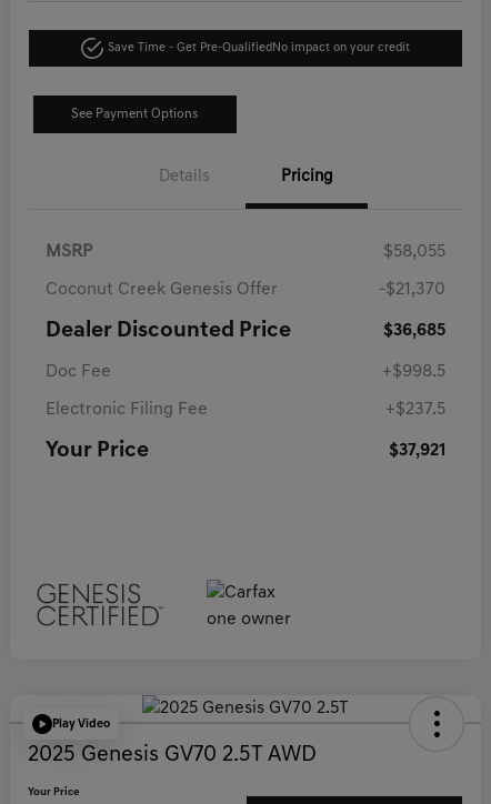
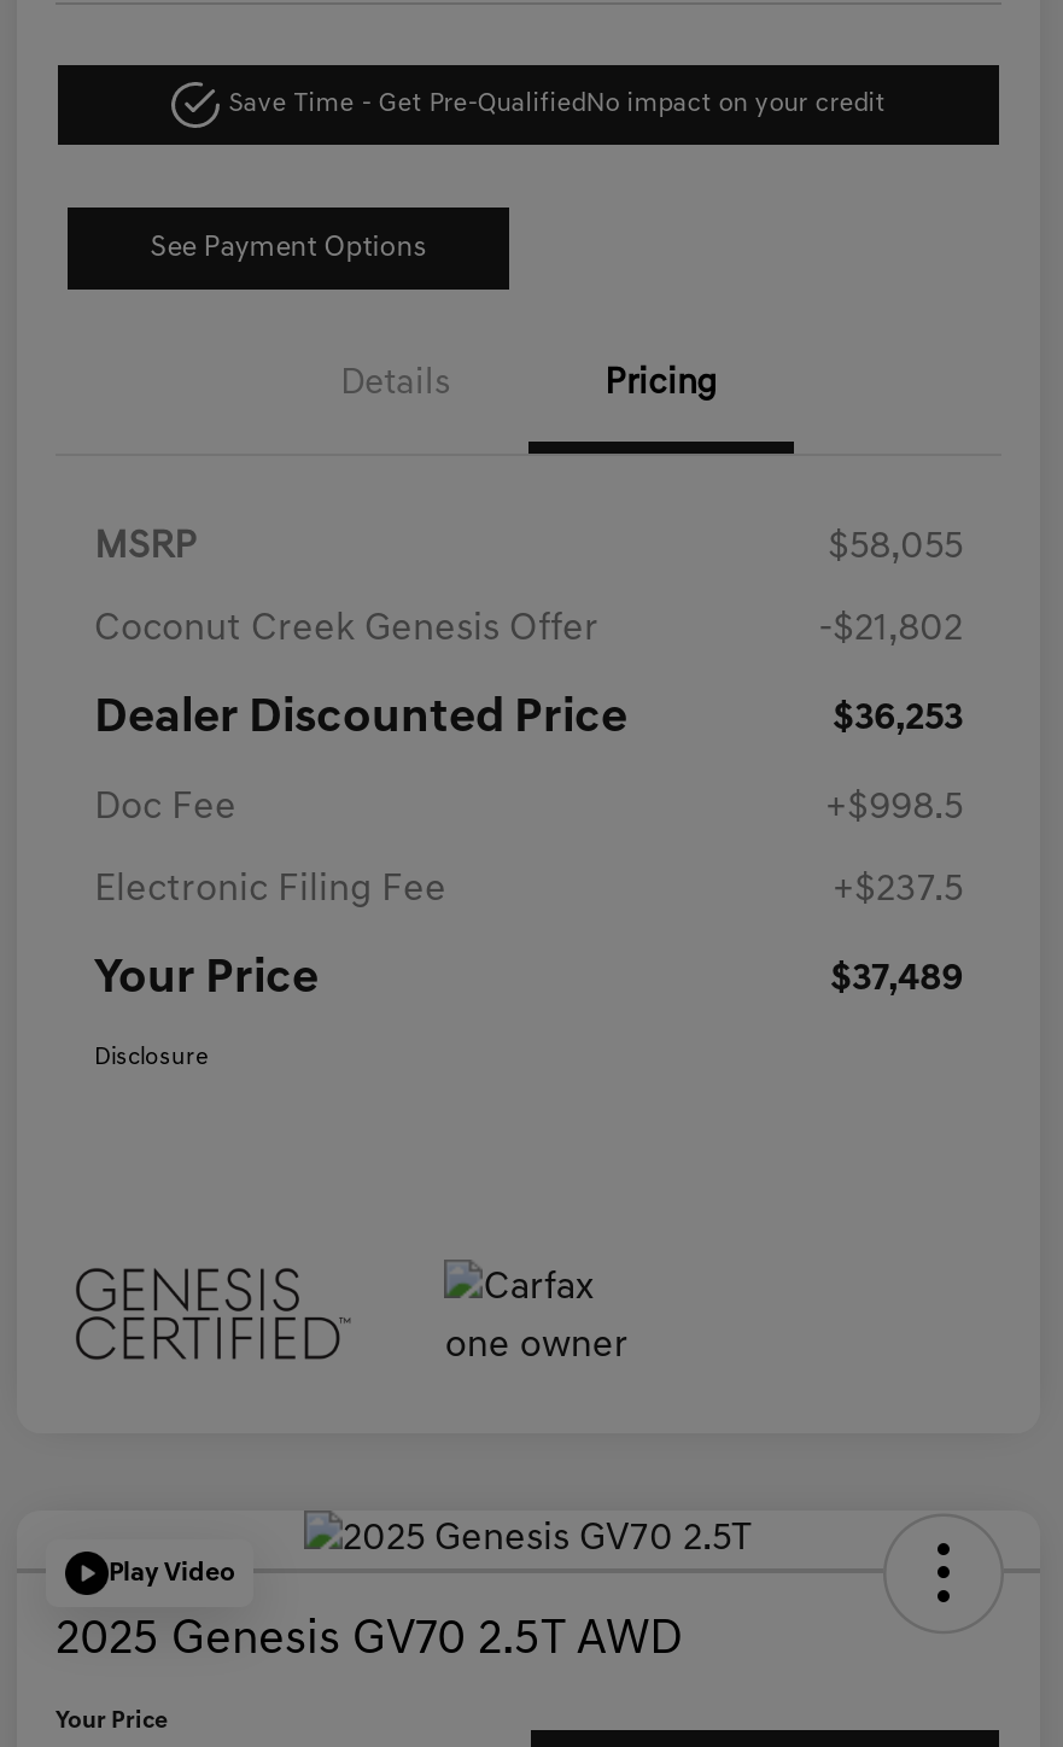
- -$21,370
+ -$21,802

- $36,685
+ $36,253

- $37,921
+ $37,489
+ Disclosure
